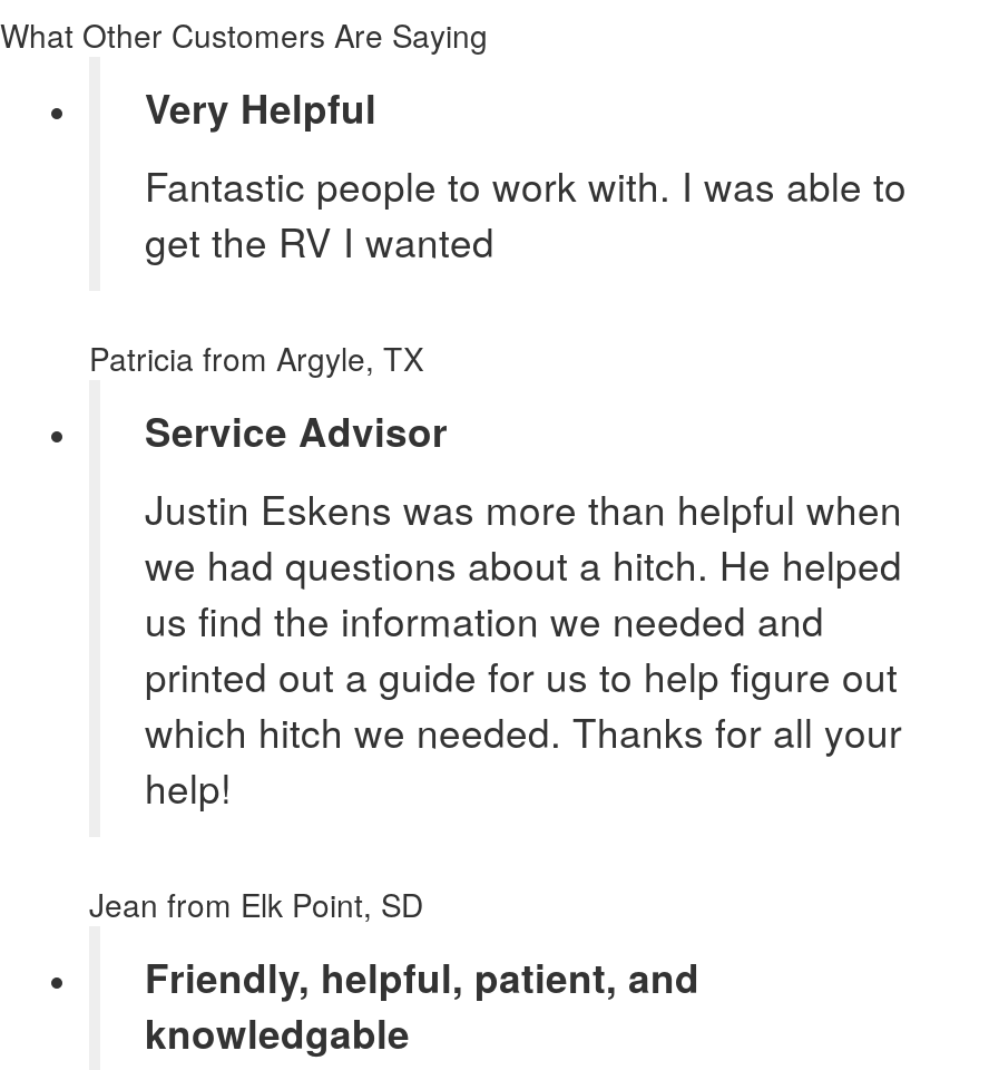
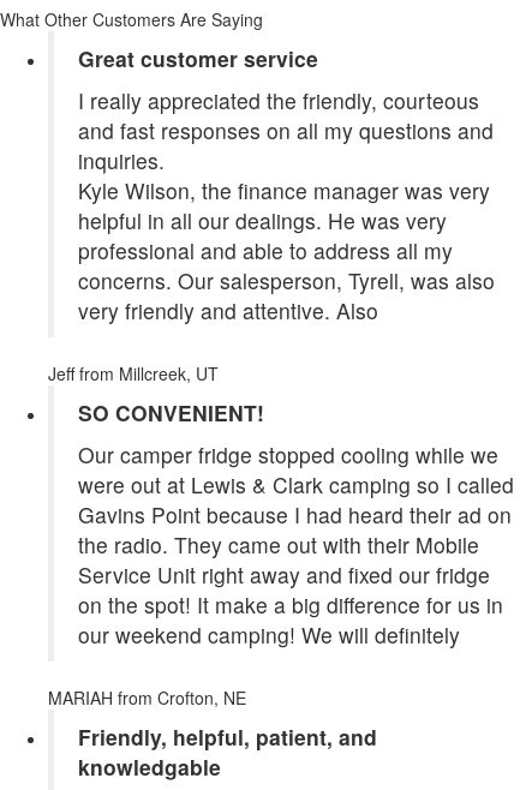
- Very Helpful
- Fantastic people to work with. I was able to
- get the RV I wanted
+ Great customer service
+ I really appreciated the friendly, courteous
+ and fast responses on all my questions and
+ inquiries.
+ Kyle Wilson, the finance manager was very
+ helpful in all our dealings. He was very
+ professional and able to address all my
+ concerns. Our salesperson, Tyrell, was also
+ very friendly and attentive. Also

- Patricia from Argyle, TX
- Service Advisor
- Justin Eskens was more than helpful when
- we had questions about a hitch. He helped
- us find the information we needed and
- printed out a guide for us to help figure out
- which hitch we needed. Thanks for all your
- help!
+ Jeff from Millcreek, UT
+ SO CONVENIENT!
+ Our camper fridge stopped cooling while we
+ were out at Lewis & Clark camping so I called
+ Gavins Point because I had heard their ad on
+ the radio. They came out with their Mobile
+ Service Unit right away and fixed our fridge
+ on the spot! It make a big difference for us in
+ our weekend camping! We will definitely

- Jean from Elk Point, SD
+ MARIAH from Crofton, NE
